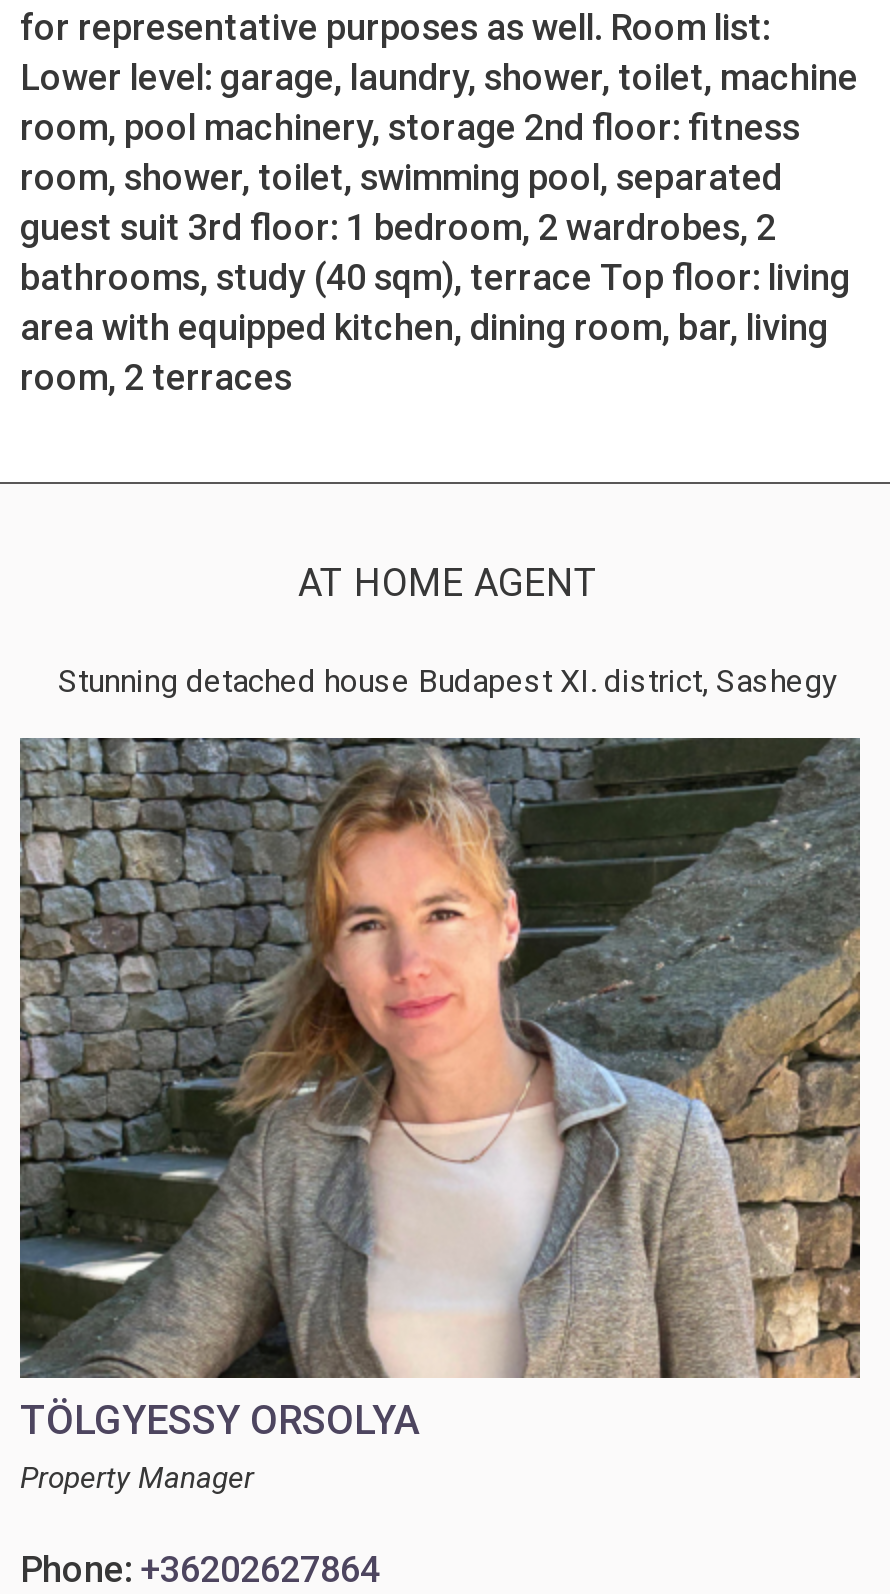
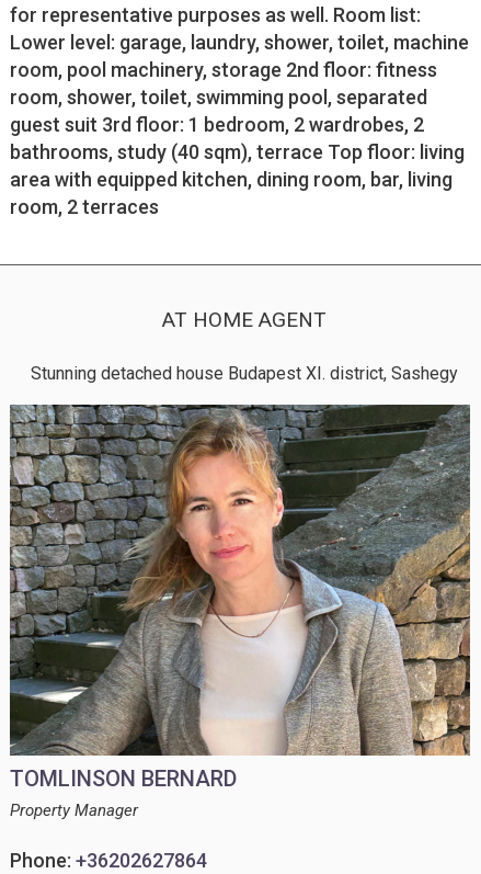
- TÖLGYESSY ORSOLYA
+ TOMLINSON BERNARD
